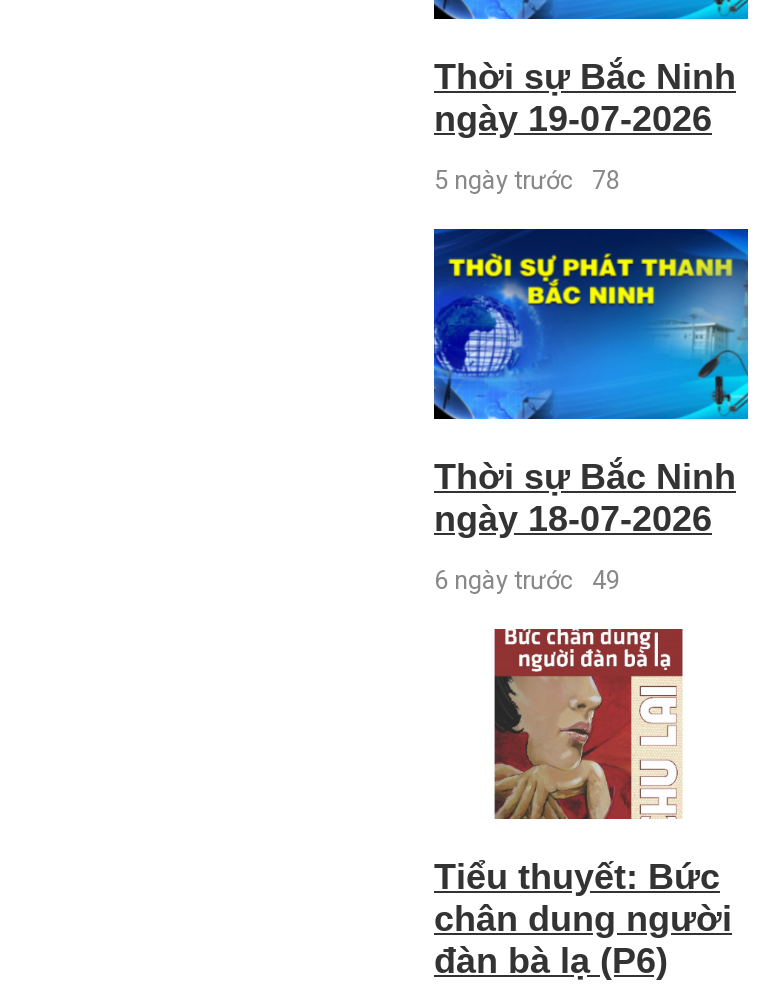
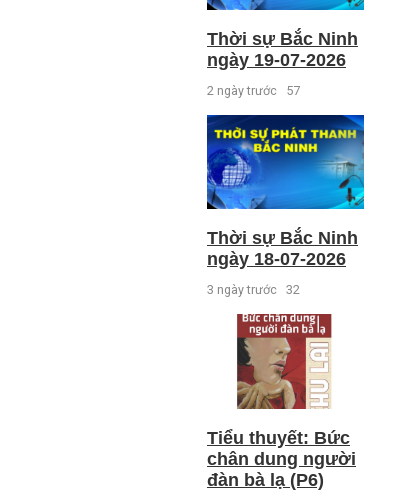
- 5 ngày trước 78
+ 2 ngày trước 57

- 6 ngày trước 49
+ 3 ngày trước 32
